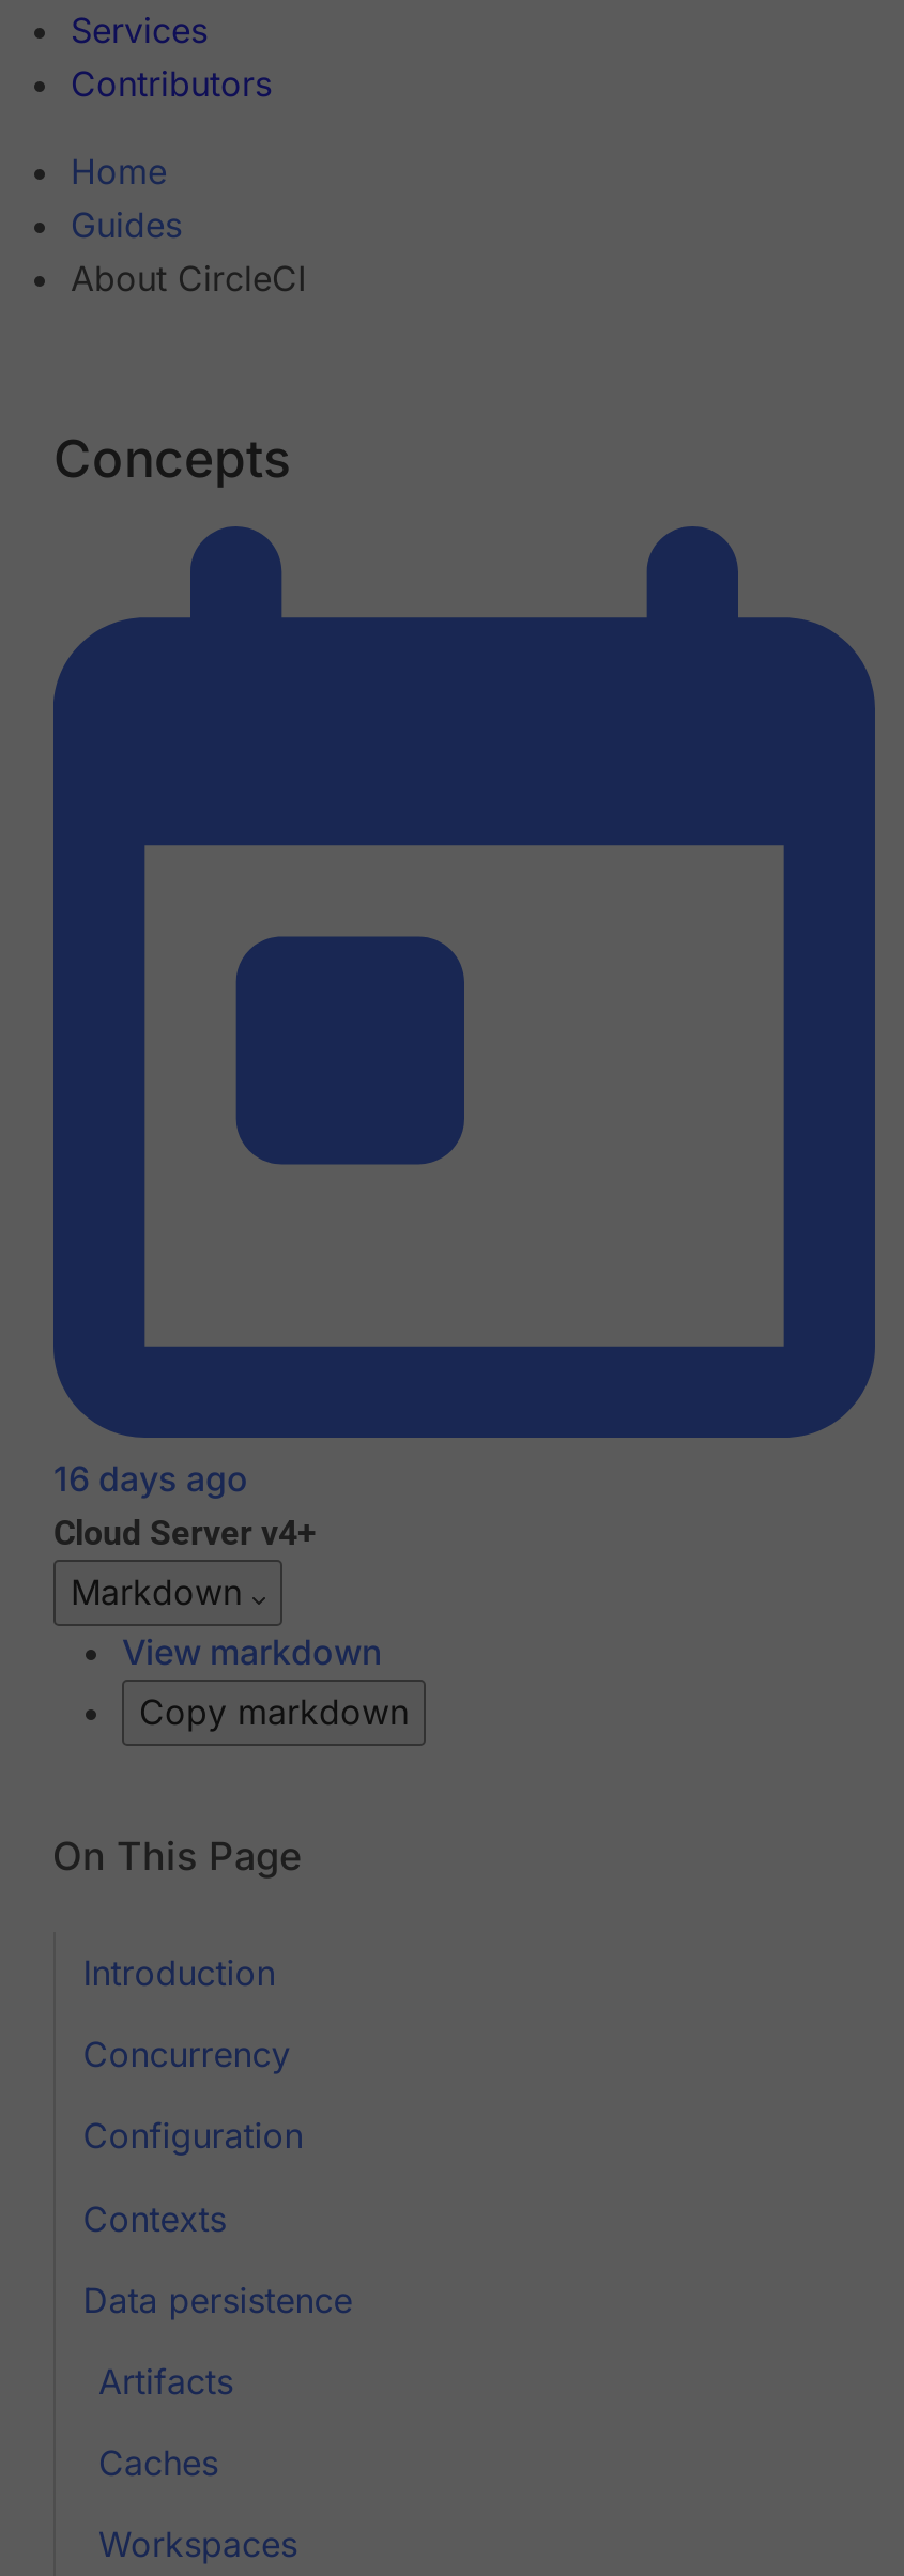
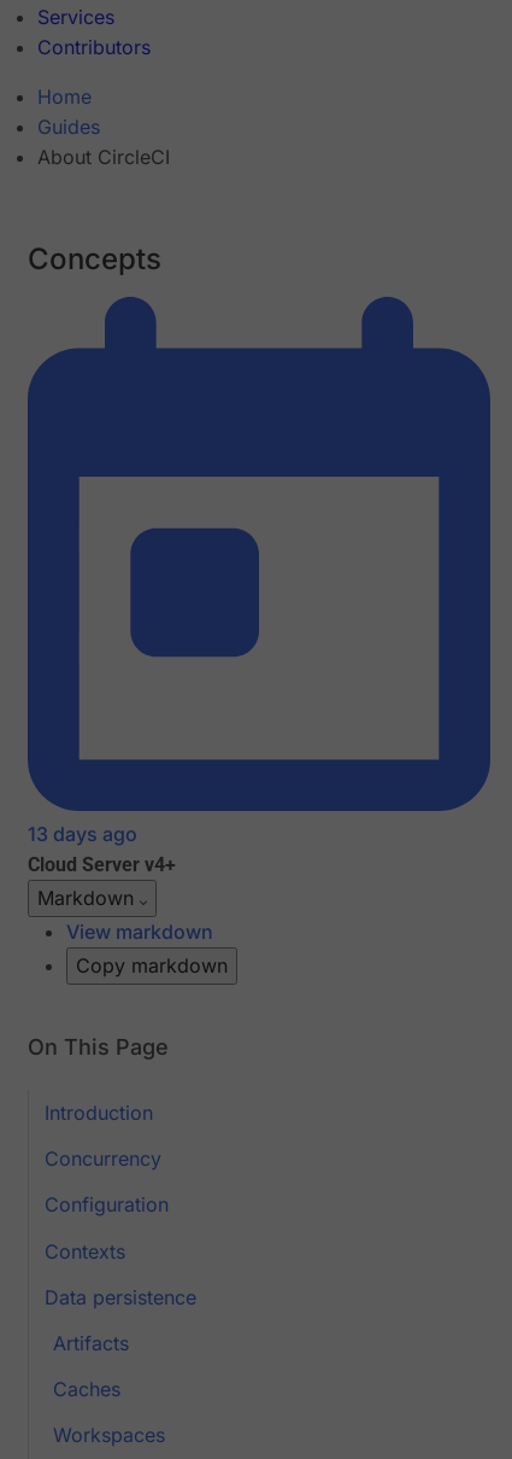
- 16 days ago
+ 13 days ago
